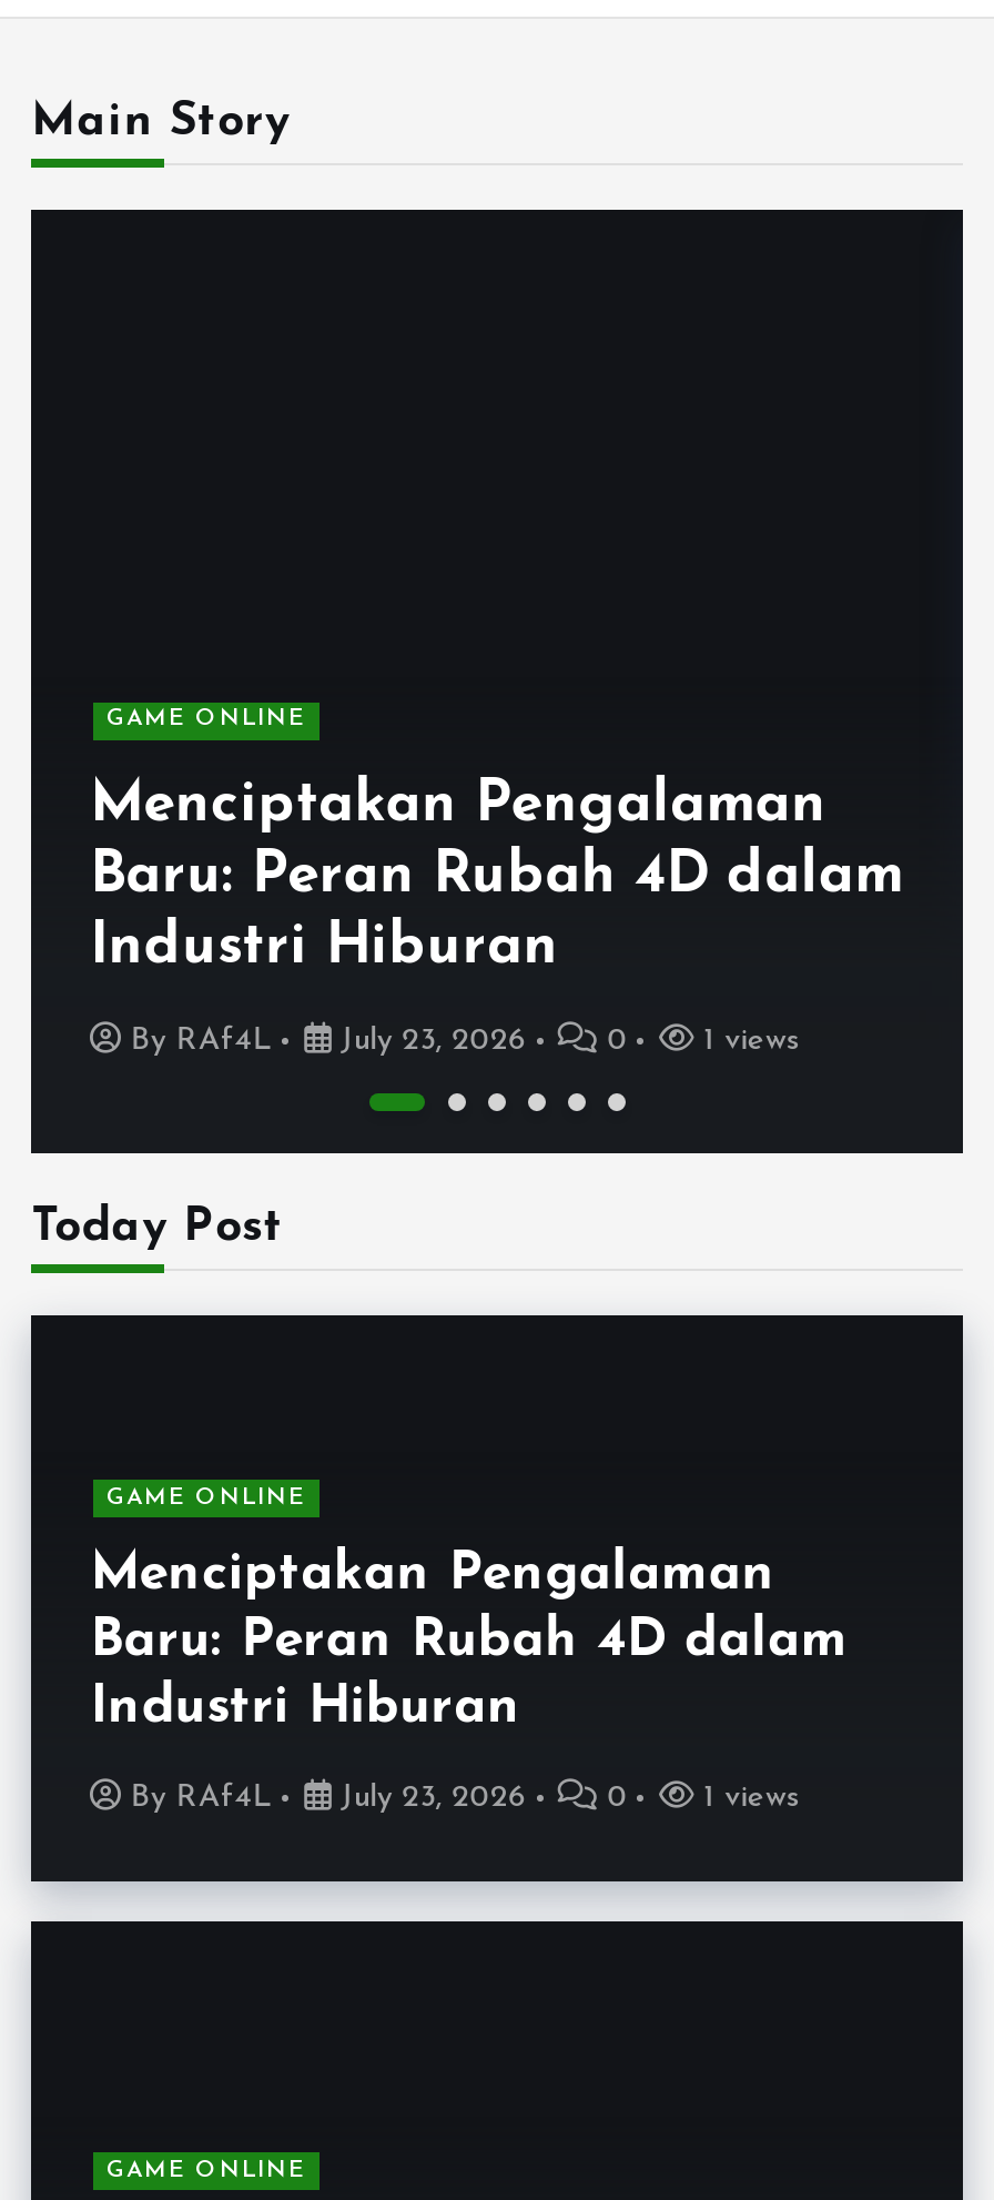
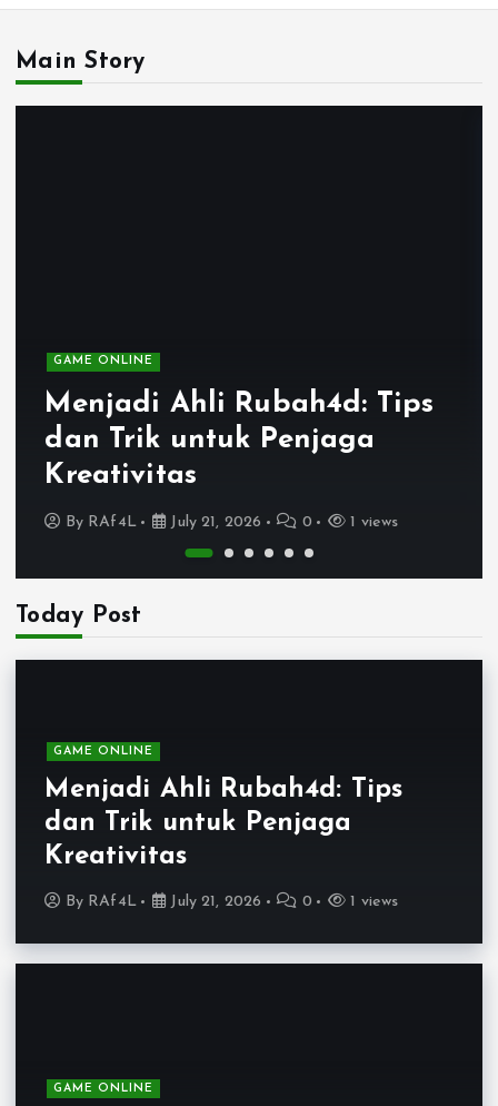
- Menciptakan Pengalaman
- Baru: Peran Rubah 4D dalam
- Industri Hiburan
+ Menjadi Ahli Rubah4d: Tips
+ dan Trik untuk Penjaga
+ Kreativitas

- By RAf4L July 23, 2026
+ By RAf4L July 21, 2026

- Menciptakan Pengalaman
- Baru: Peran Rubah 4D dalam
- Industri Hiburan
+ Menjadi Ahli Rubah4d: Tips
+ dan Trik untuk Penjaga
+ Kreativitas

- By RAf4L July 23, 2026
+ By RAf4L July 21, 2026
